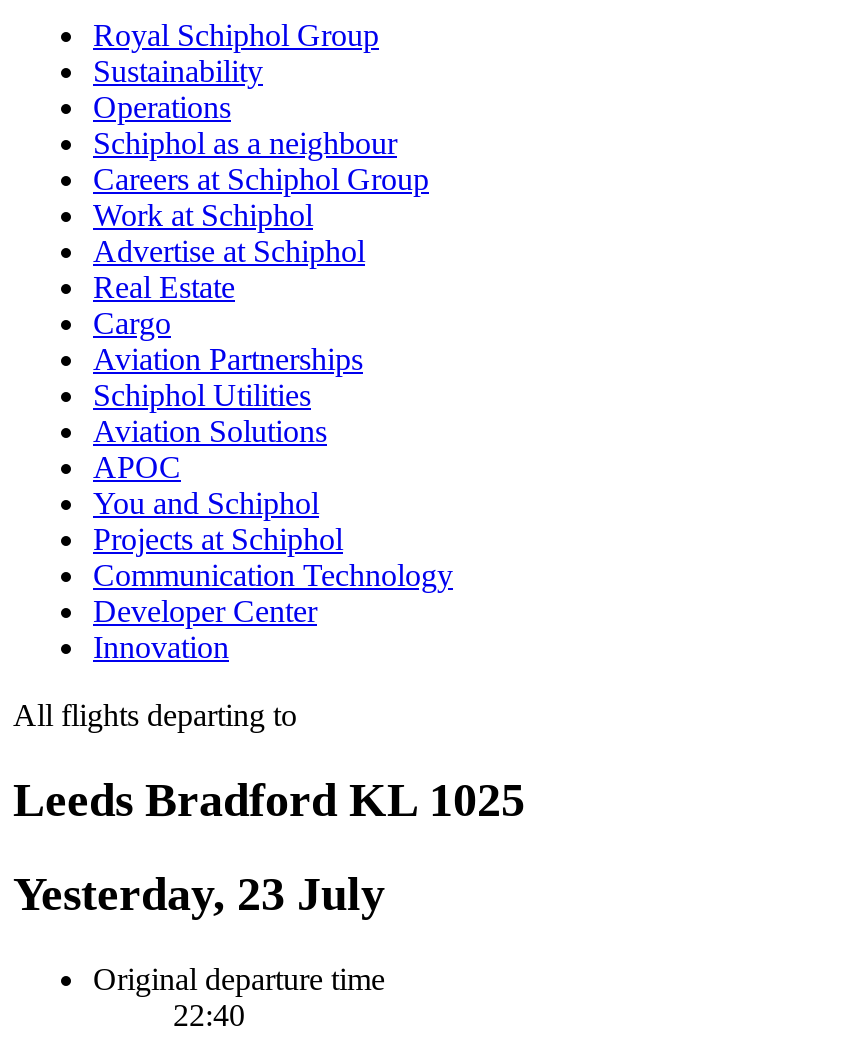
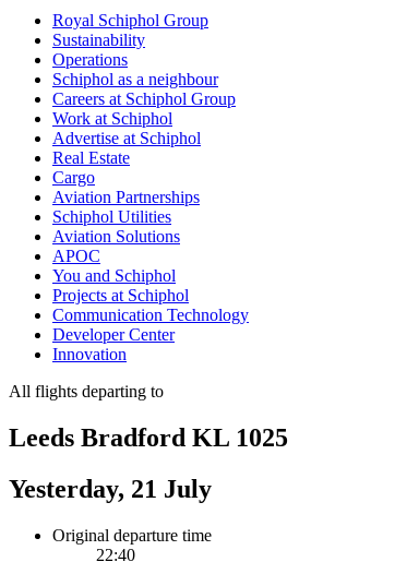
- Yesterday, 23 July
+ Yesterday, 21 July
